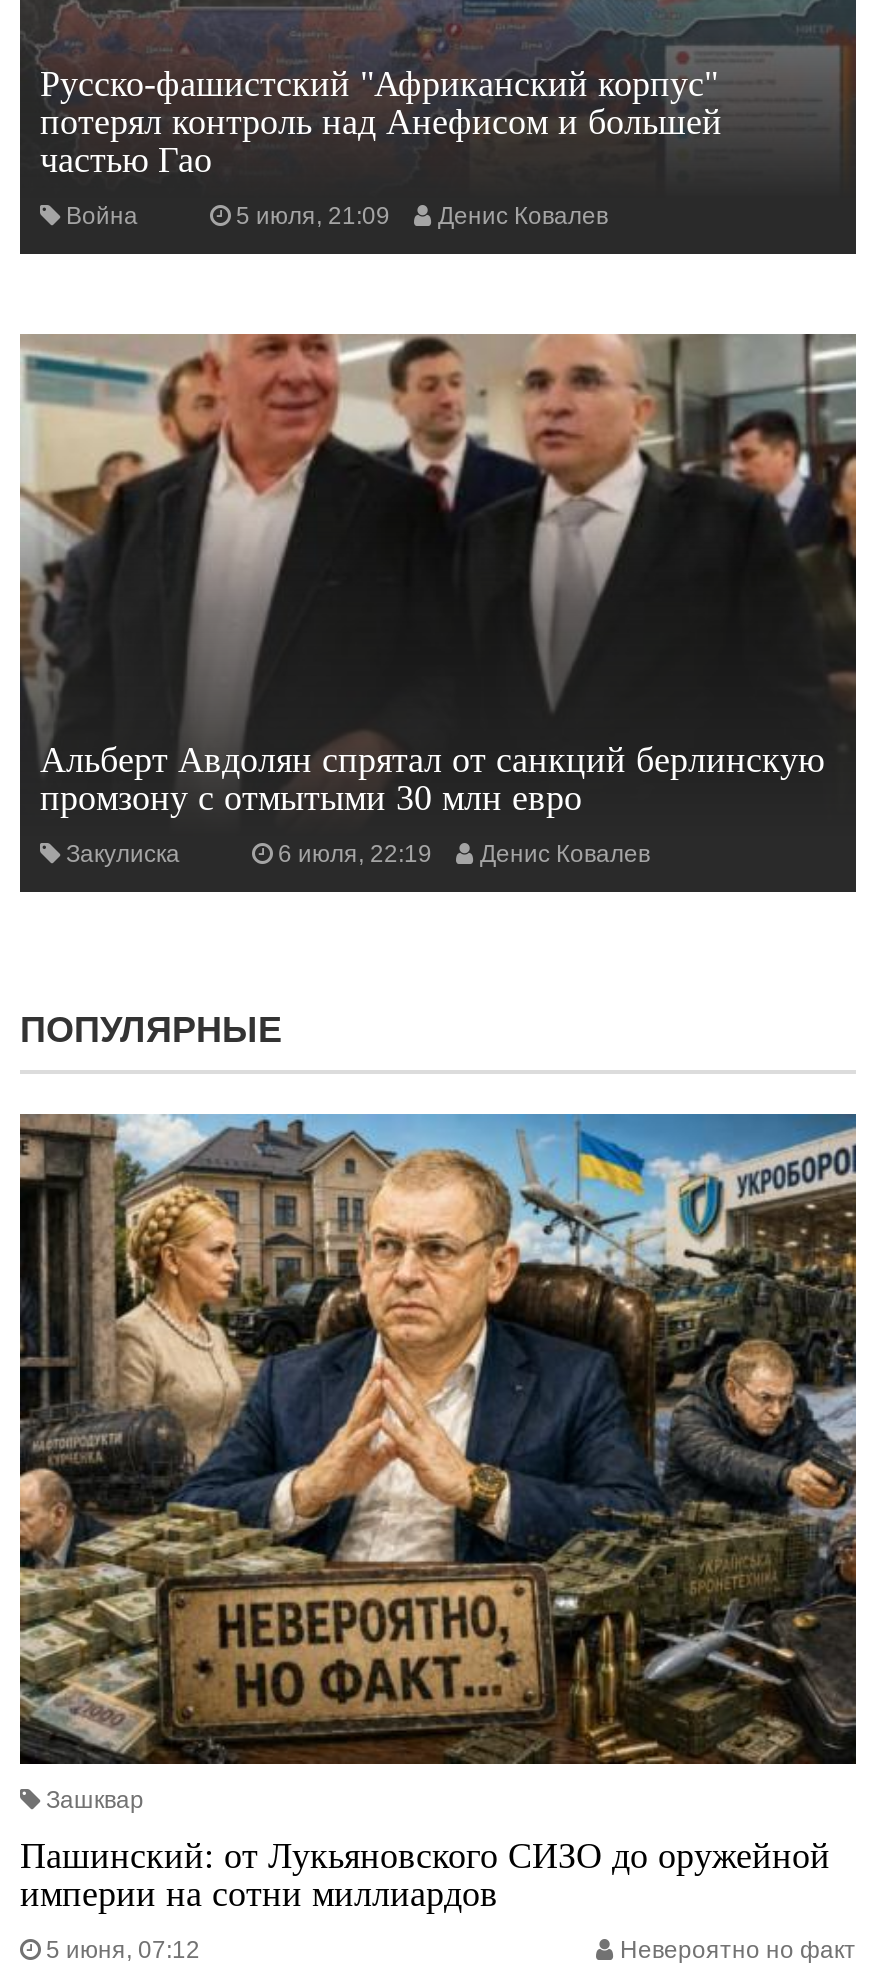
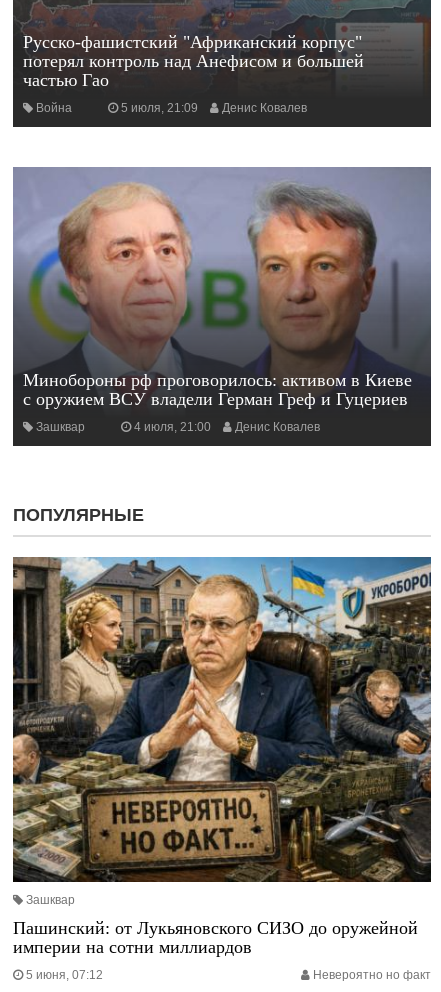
- [image]
- Альберт Авдолян спрятал от санкций берлинскую
- промзону с отмытыми 30 млн евро
+ [image]
+ Минобороны рф проговорилось: активом в Киеве
+ с оружием ВСУ владели Герман Греф и Гуцериев

- Закулиска
- 6 июля, 22:19
+ Зашквар
+ 4 июля, 21:00
